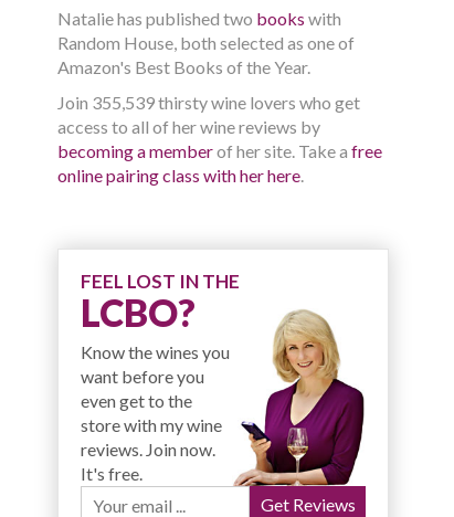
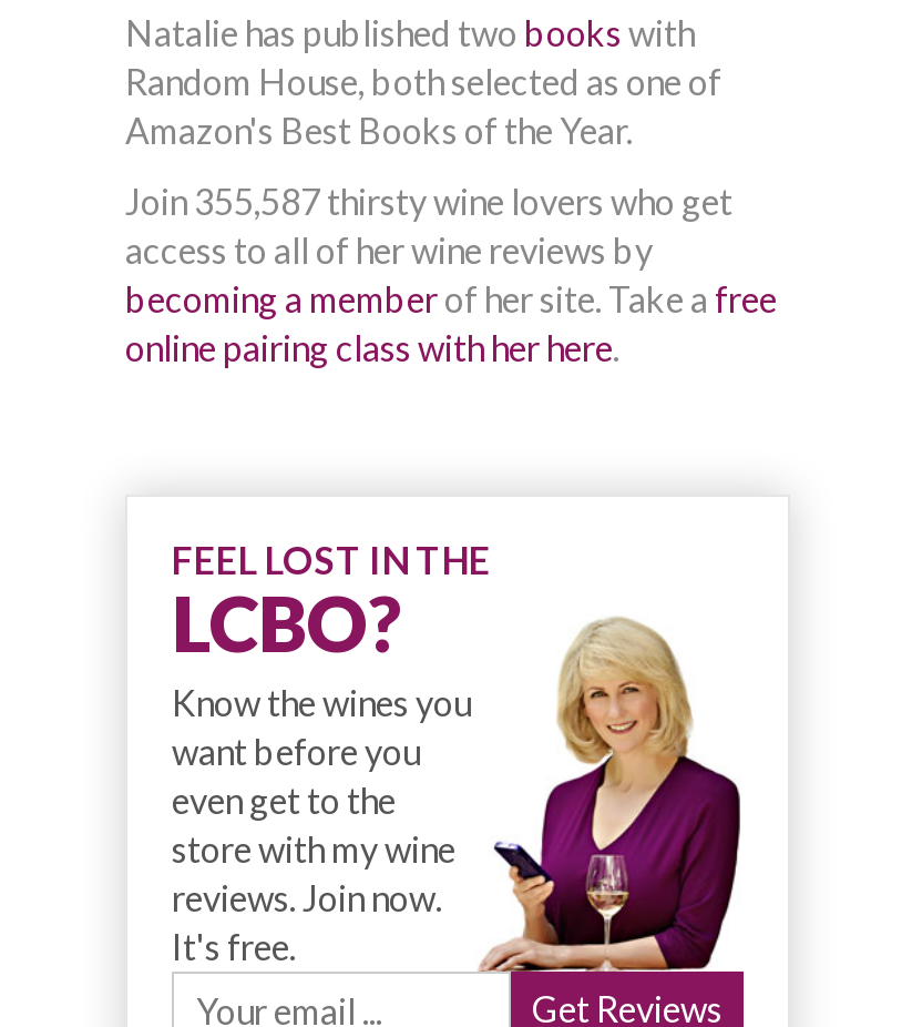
- Join 355,539 thirsty wine lovers who get
+ Join 355,587 thirsty wine lovers who get
